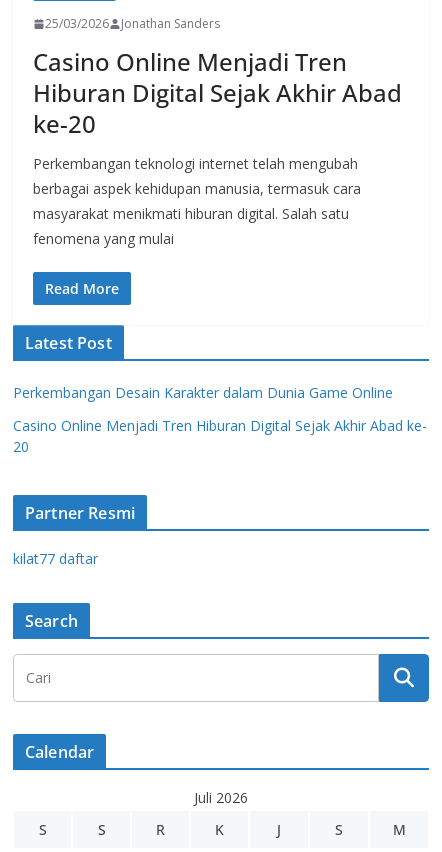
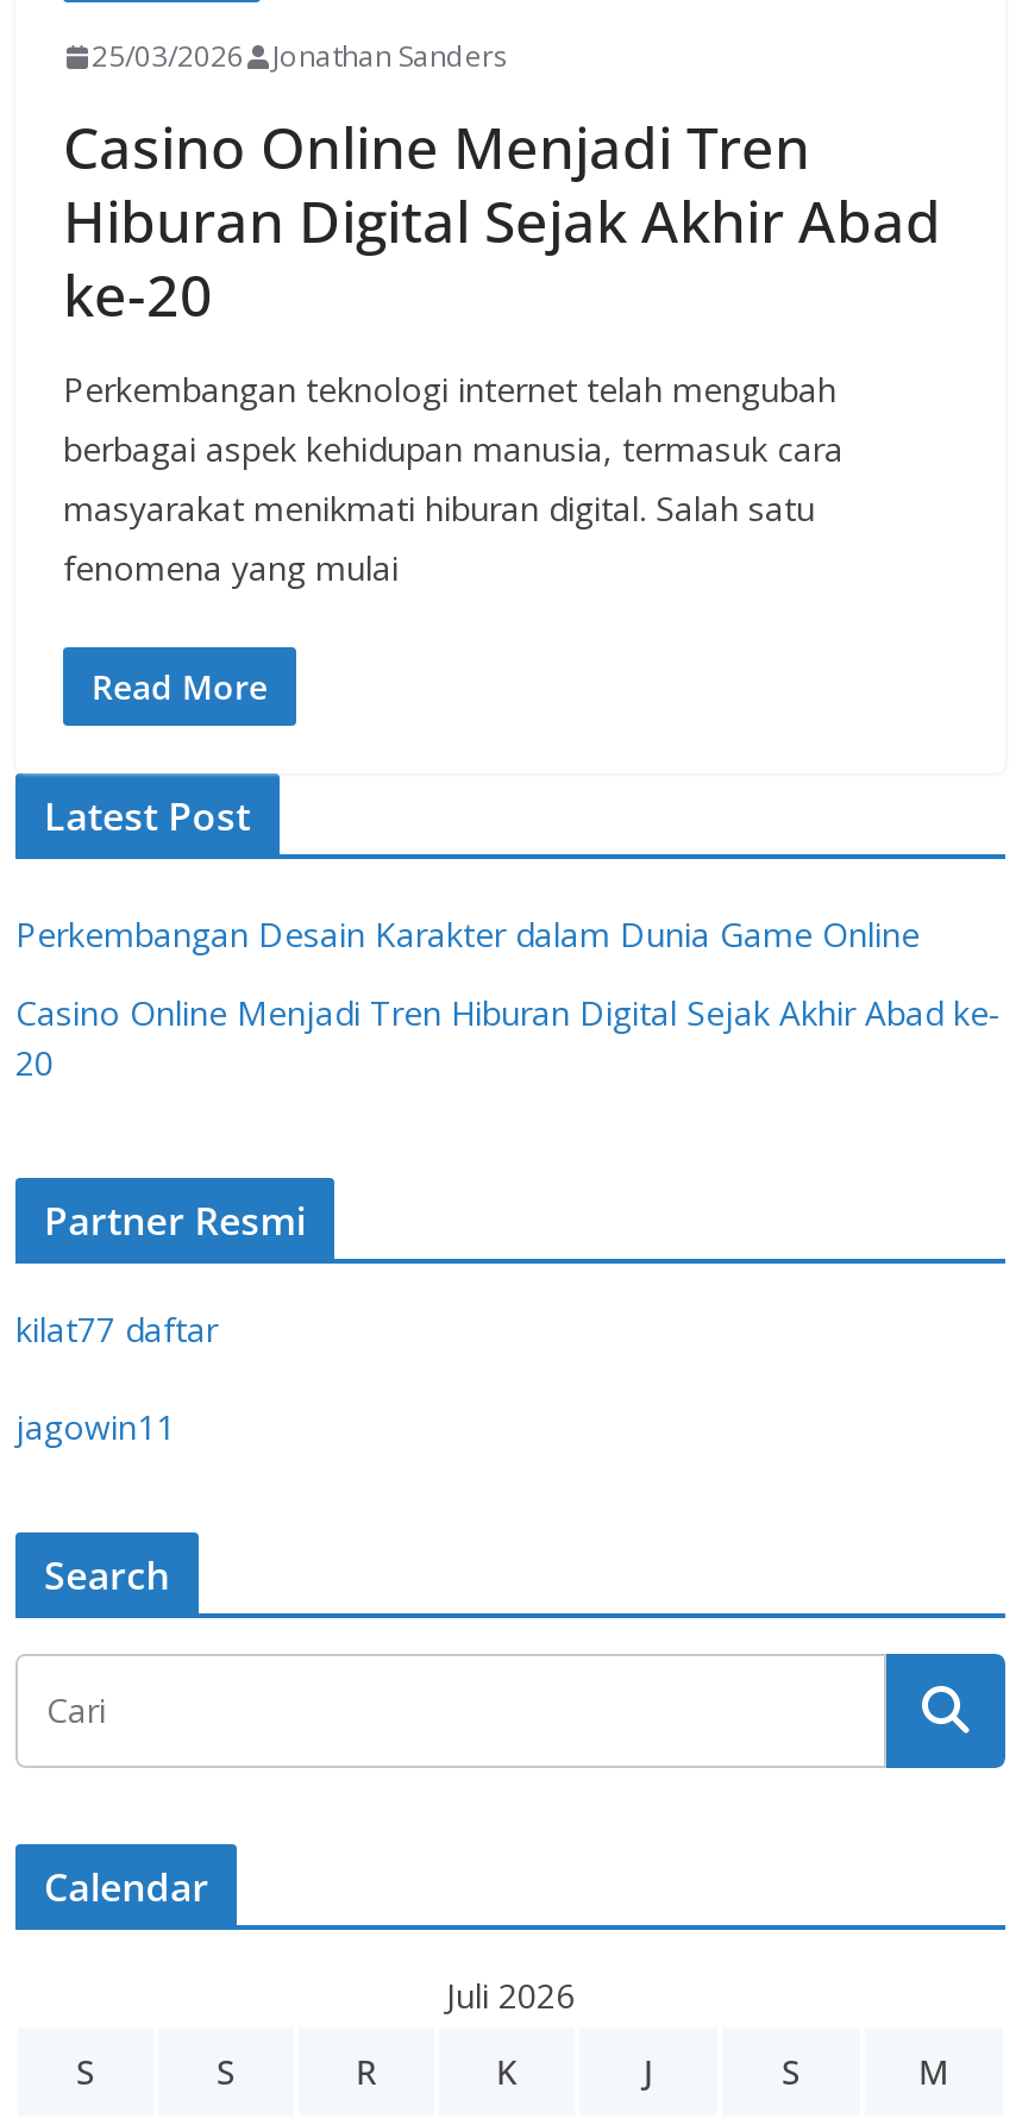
+ jagowin11
